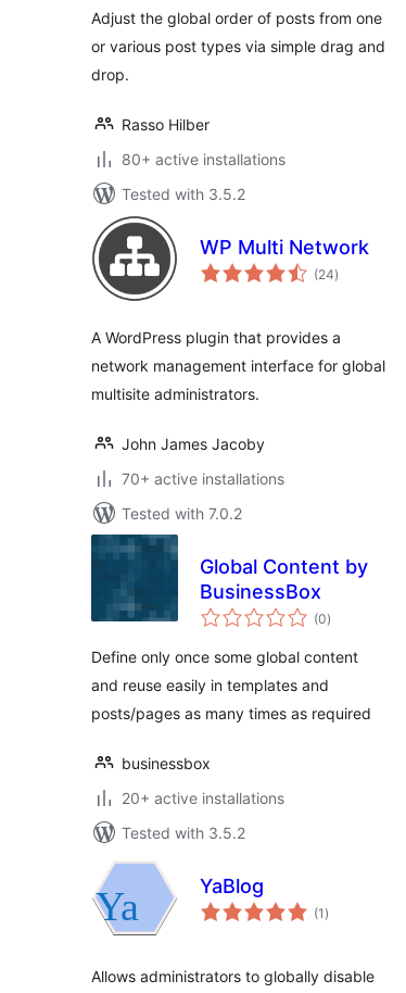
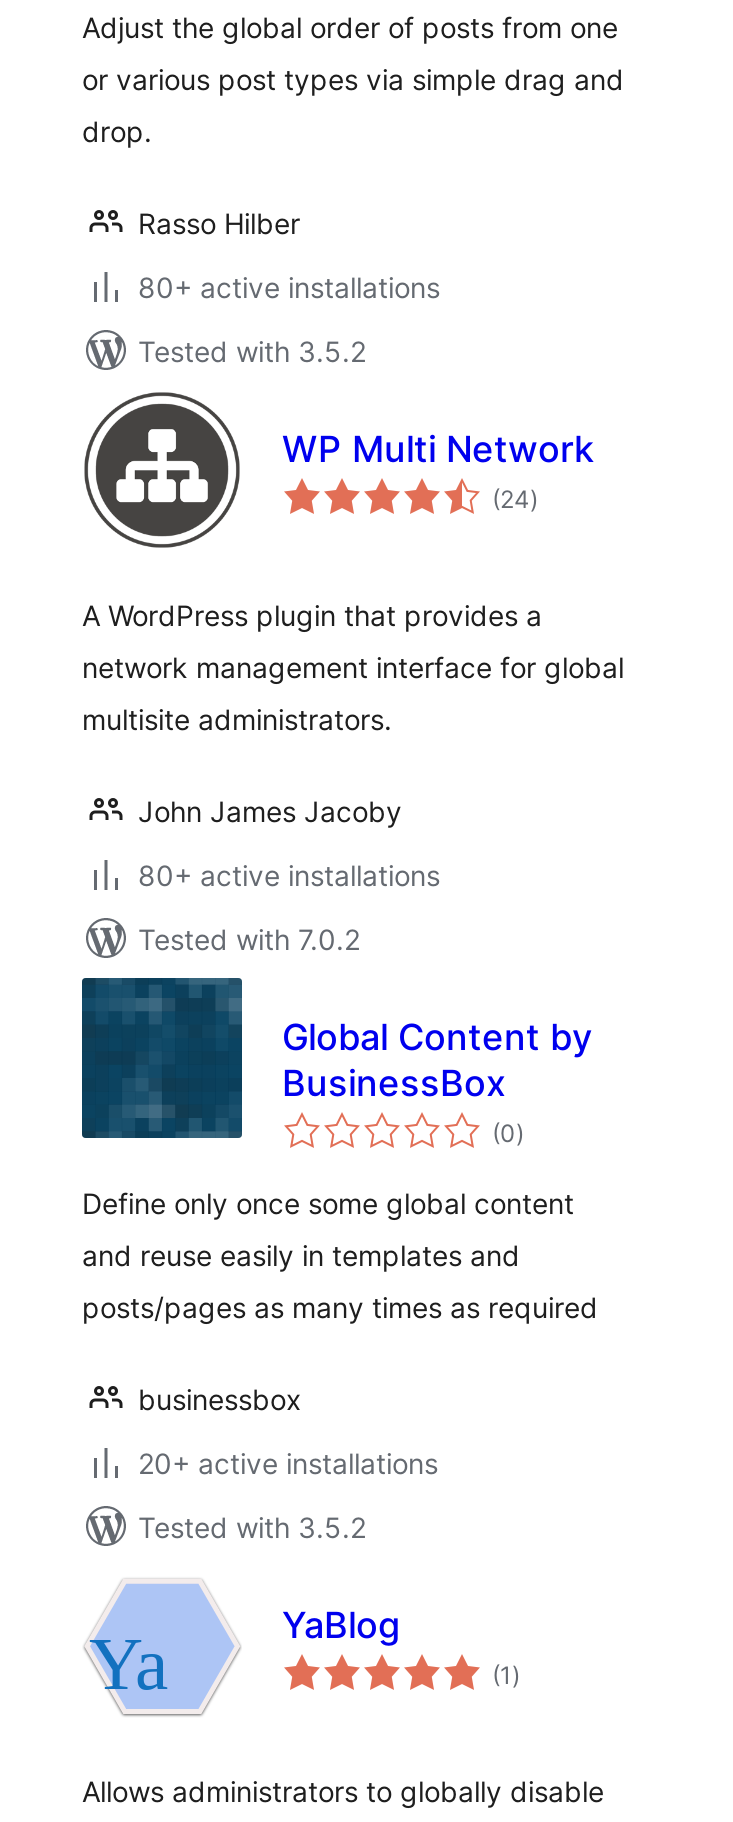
- 70+ active installations
+ 80+ active installations
